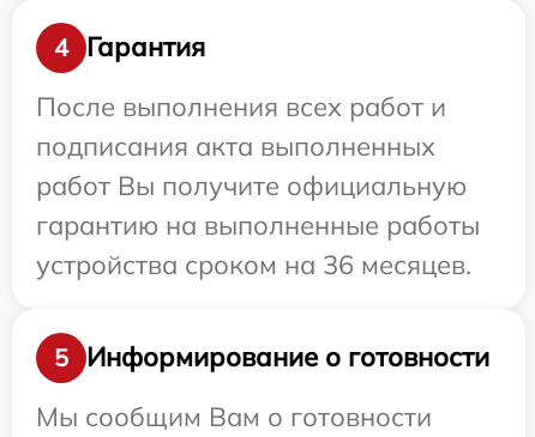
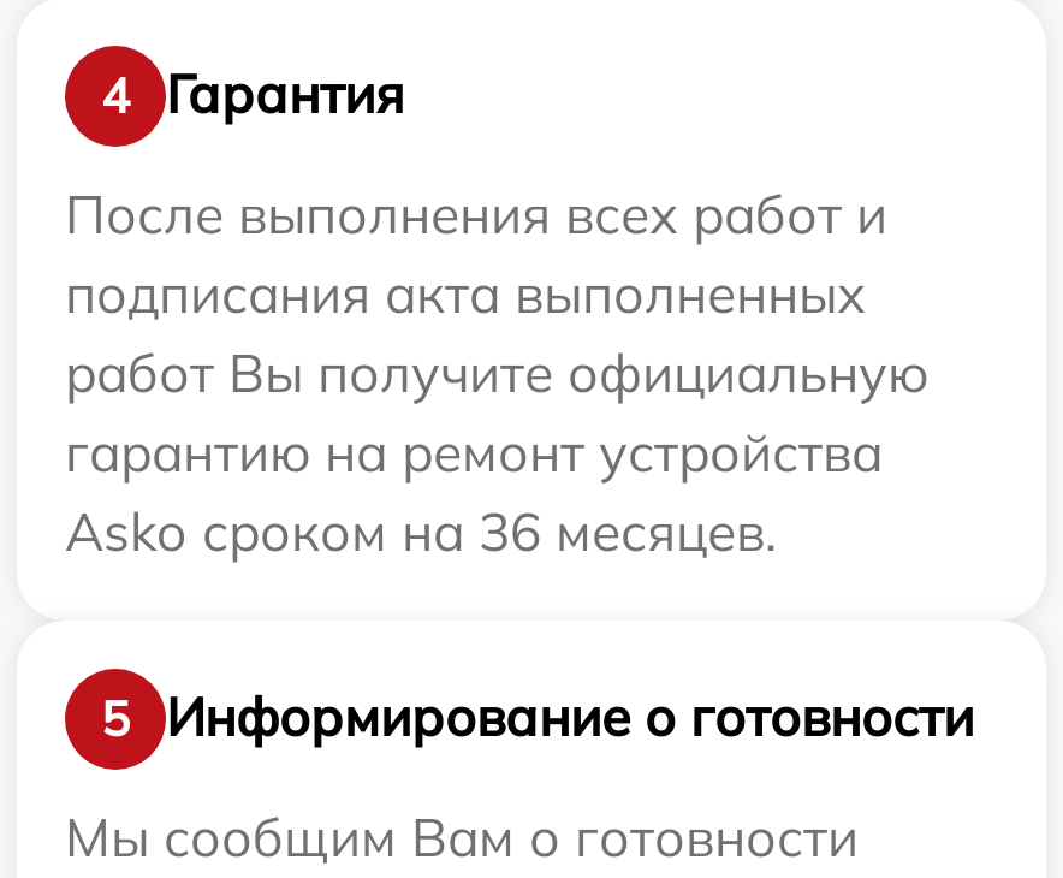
- гарантию на выполненные работы
+ гарантию на ремонт устройства

- устройства сроком на 36 месяцев.
+ Asko сроком на 36 месяцев.
